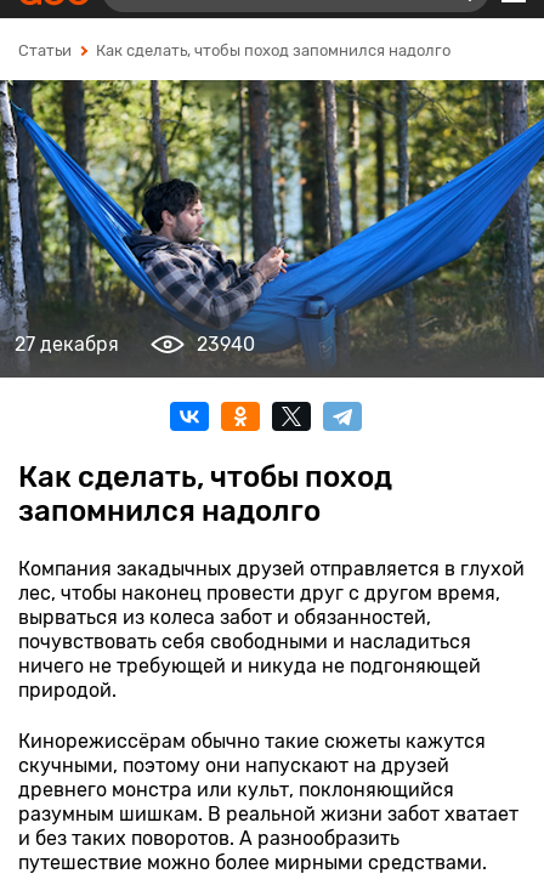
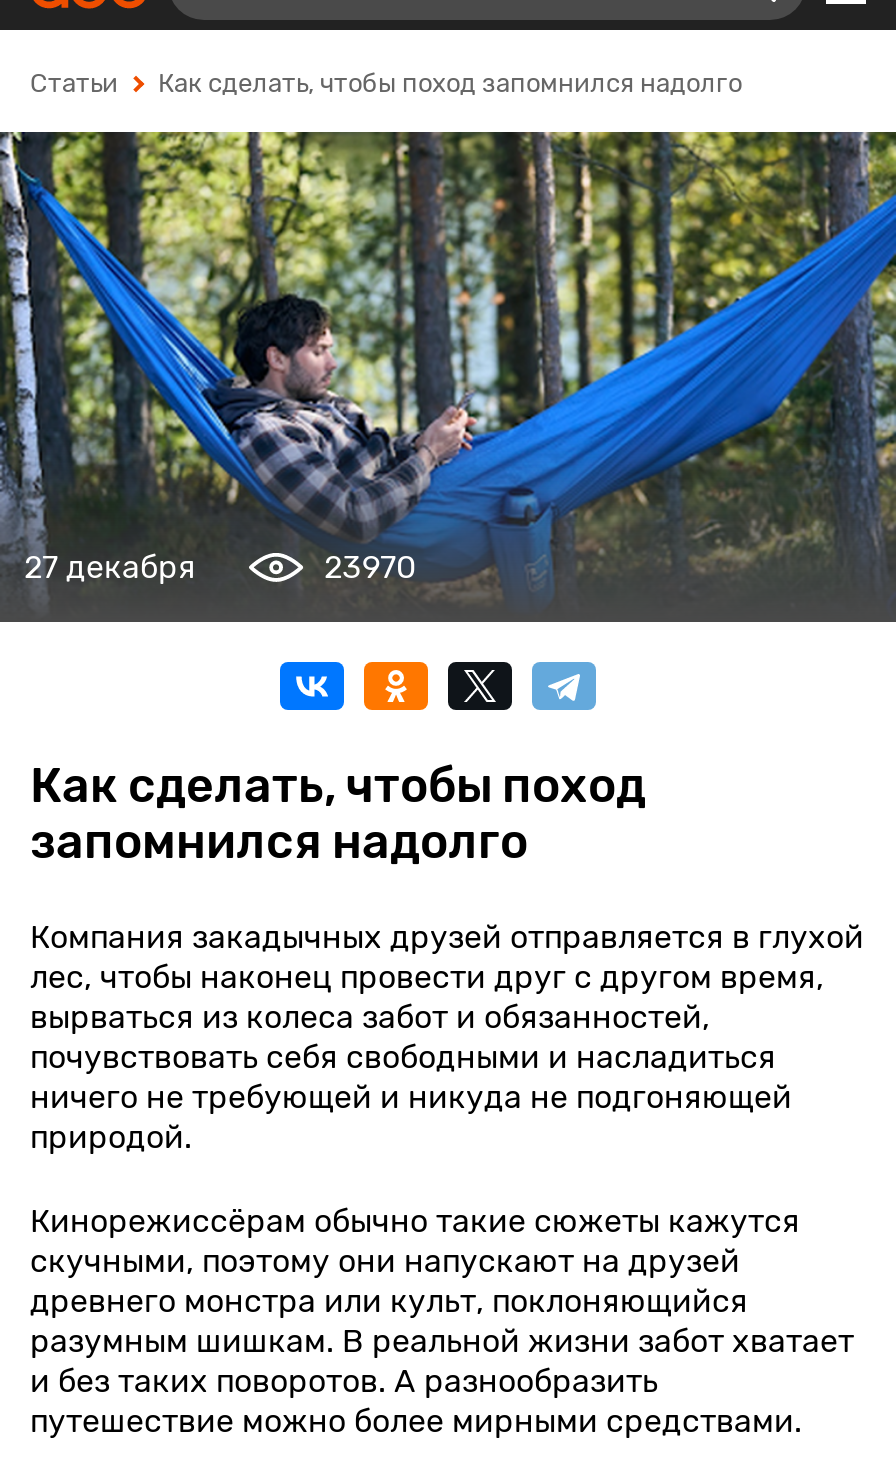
- 23940
+ 23970
